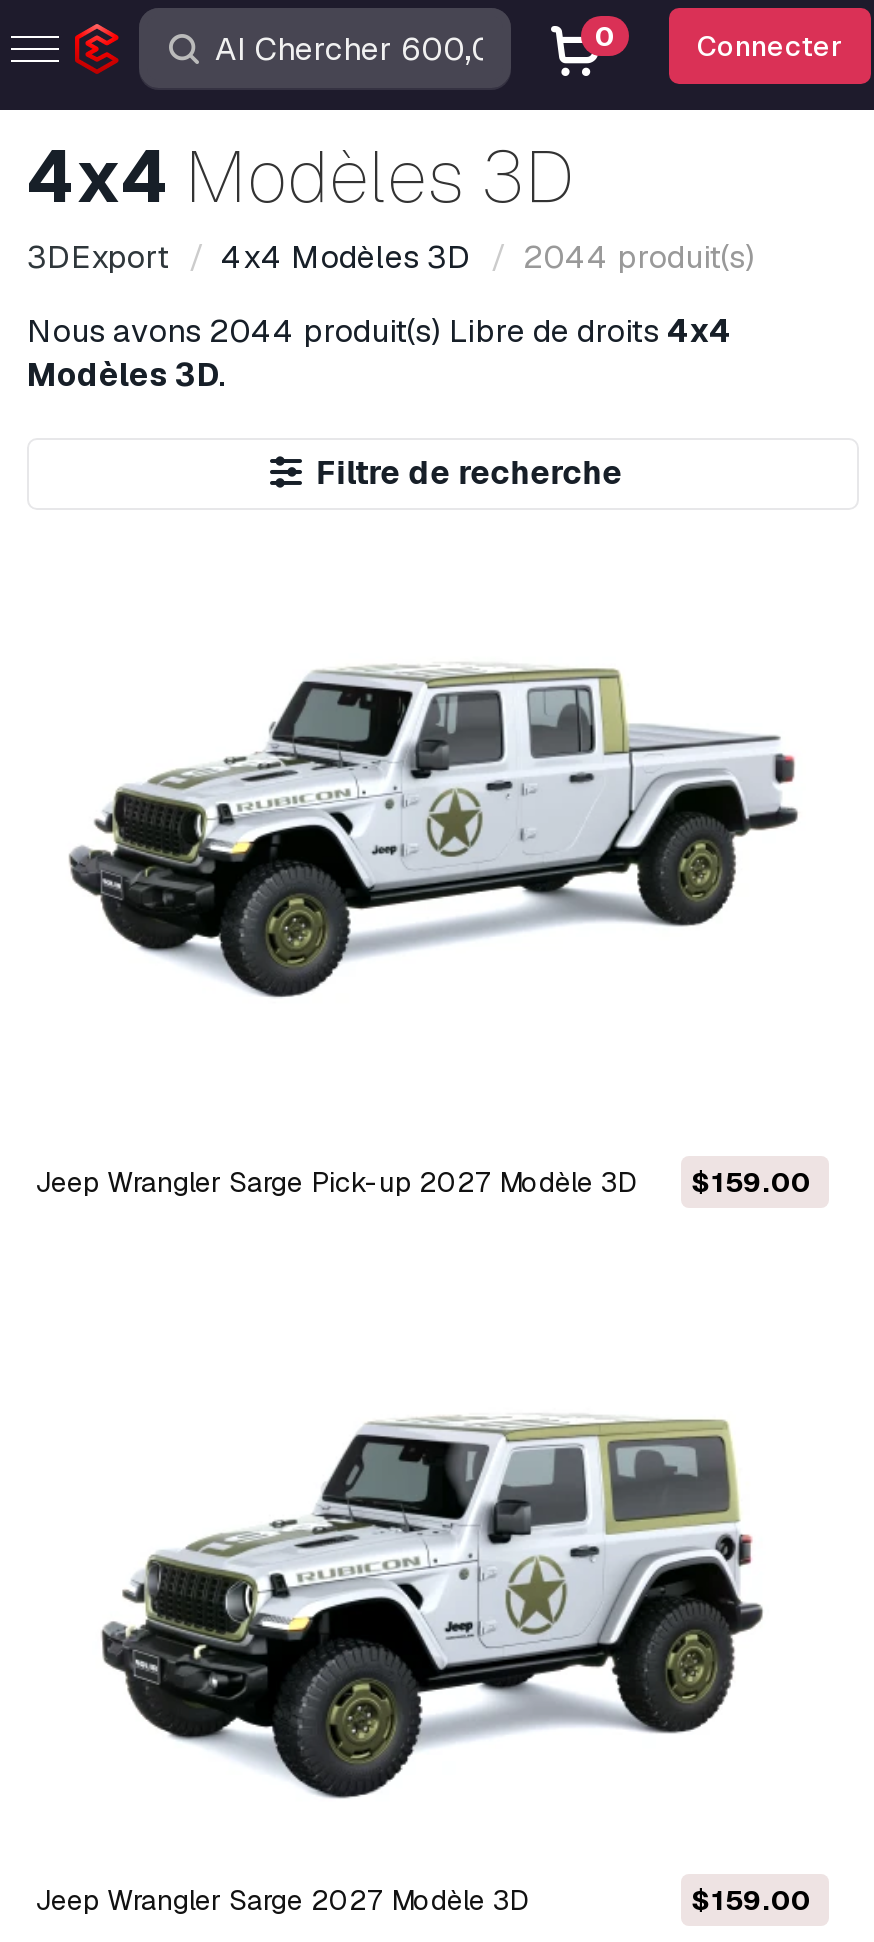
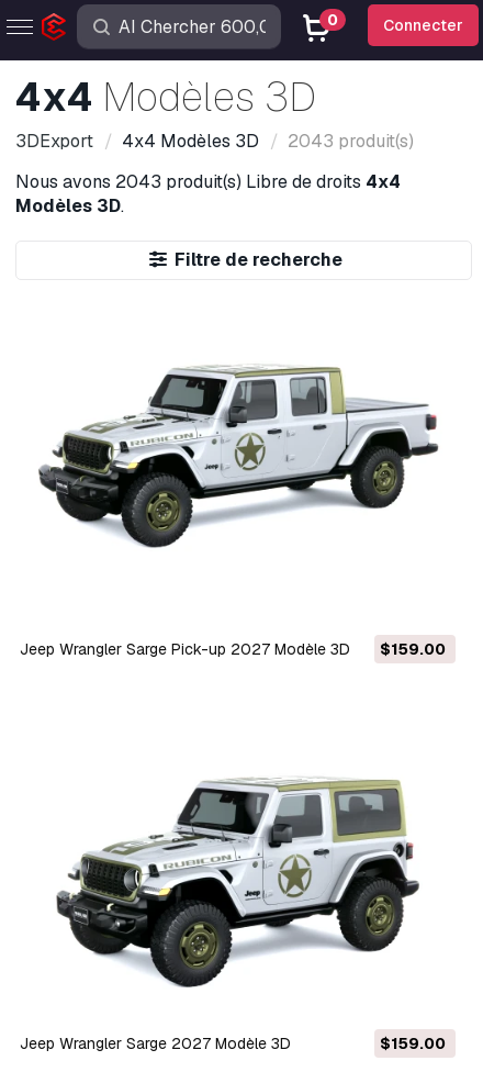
- 3DExport 4x4 Modèles 3D 2044 produit(s)
+ 3DExport 4x4 Modèles 3D 2043 produit(s)

- Nous avons 2044 produit(s) Libre de droits 4x4
+ Nous avons 2043 produit(s) Libre de droits 4x4
